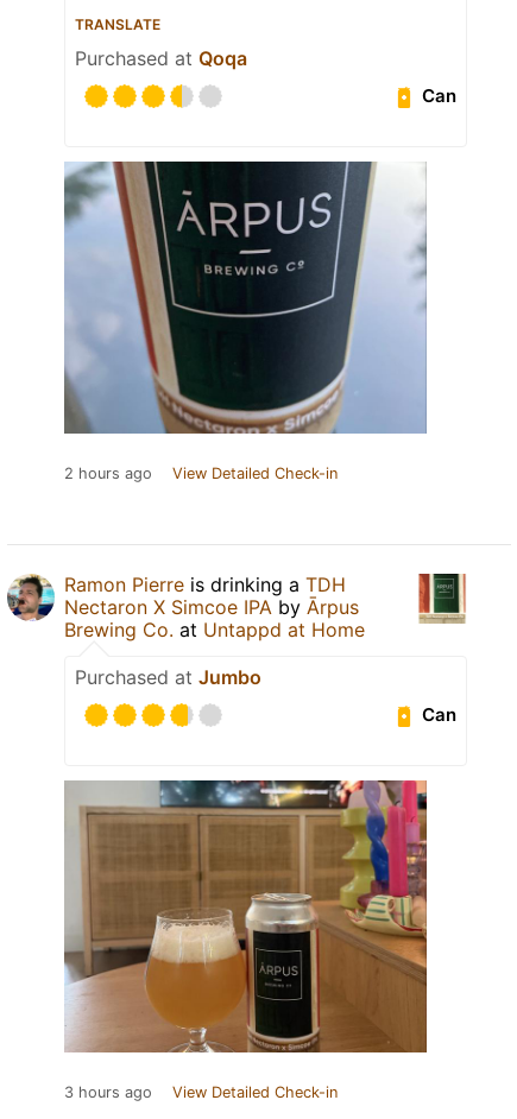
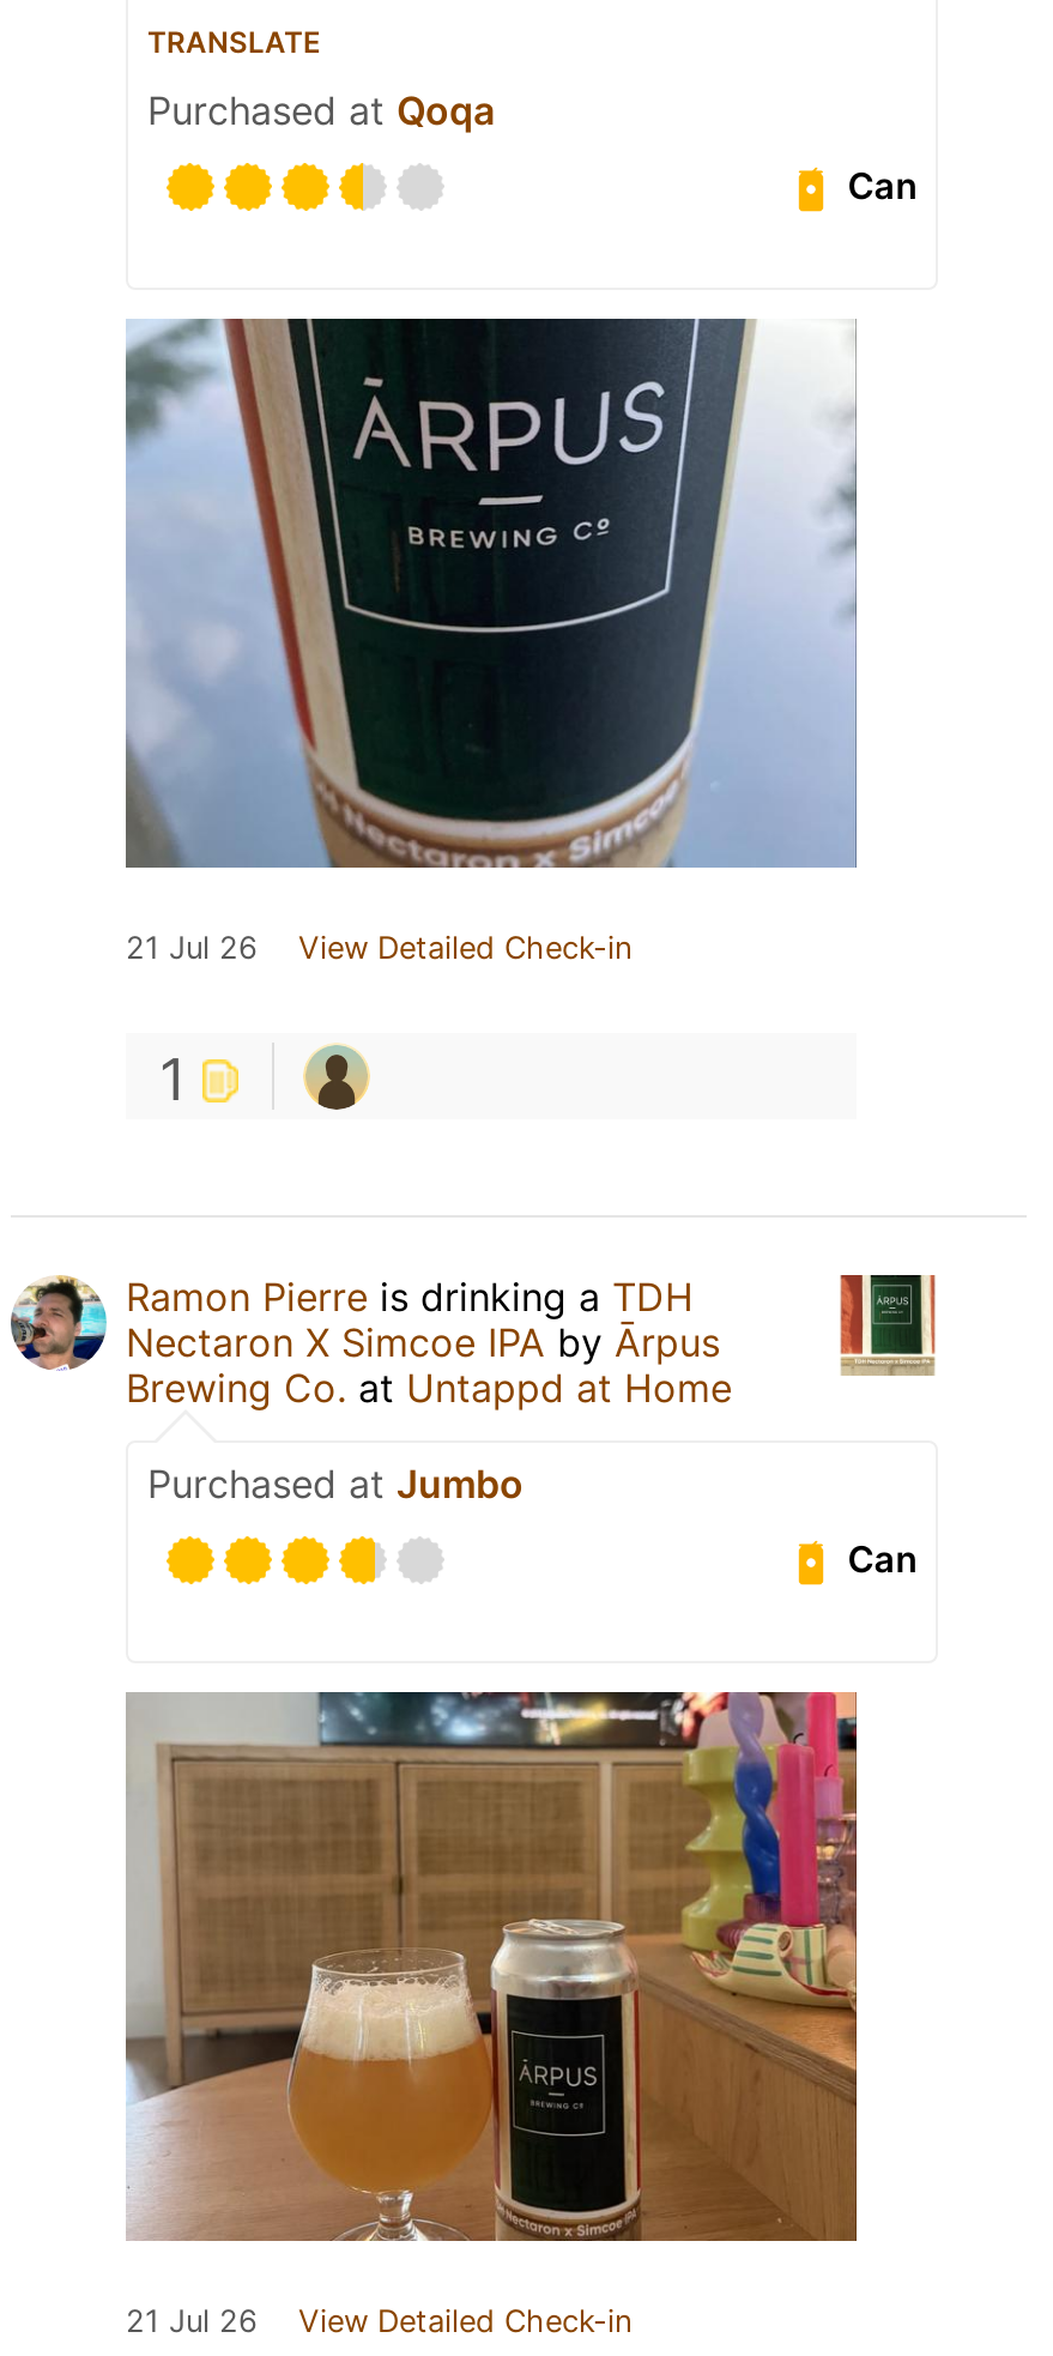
- 2 hours ago View Detailed Check-in
+ 21 Jul 26 View Detailed Check-in

+ 1

- 3 hours ago View Detailed Check-in
+ 21 Jul 26 View Detailed Check-in
